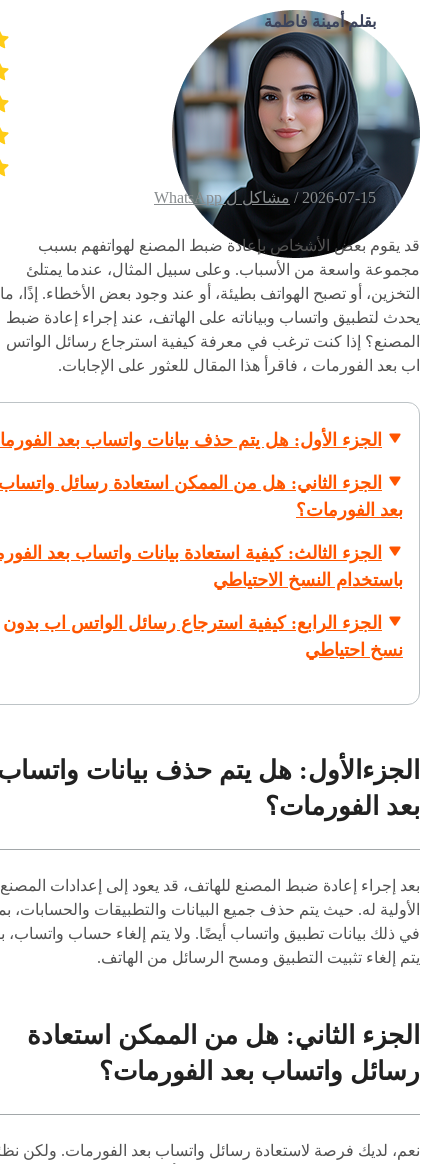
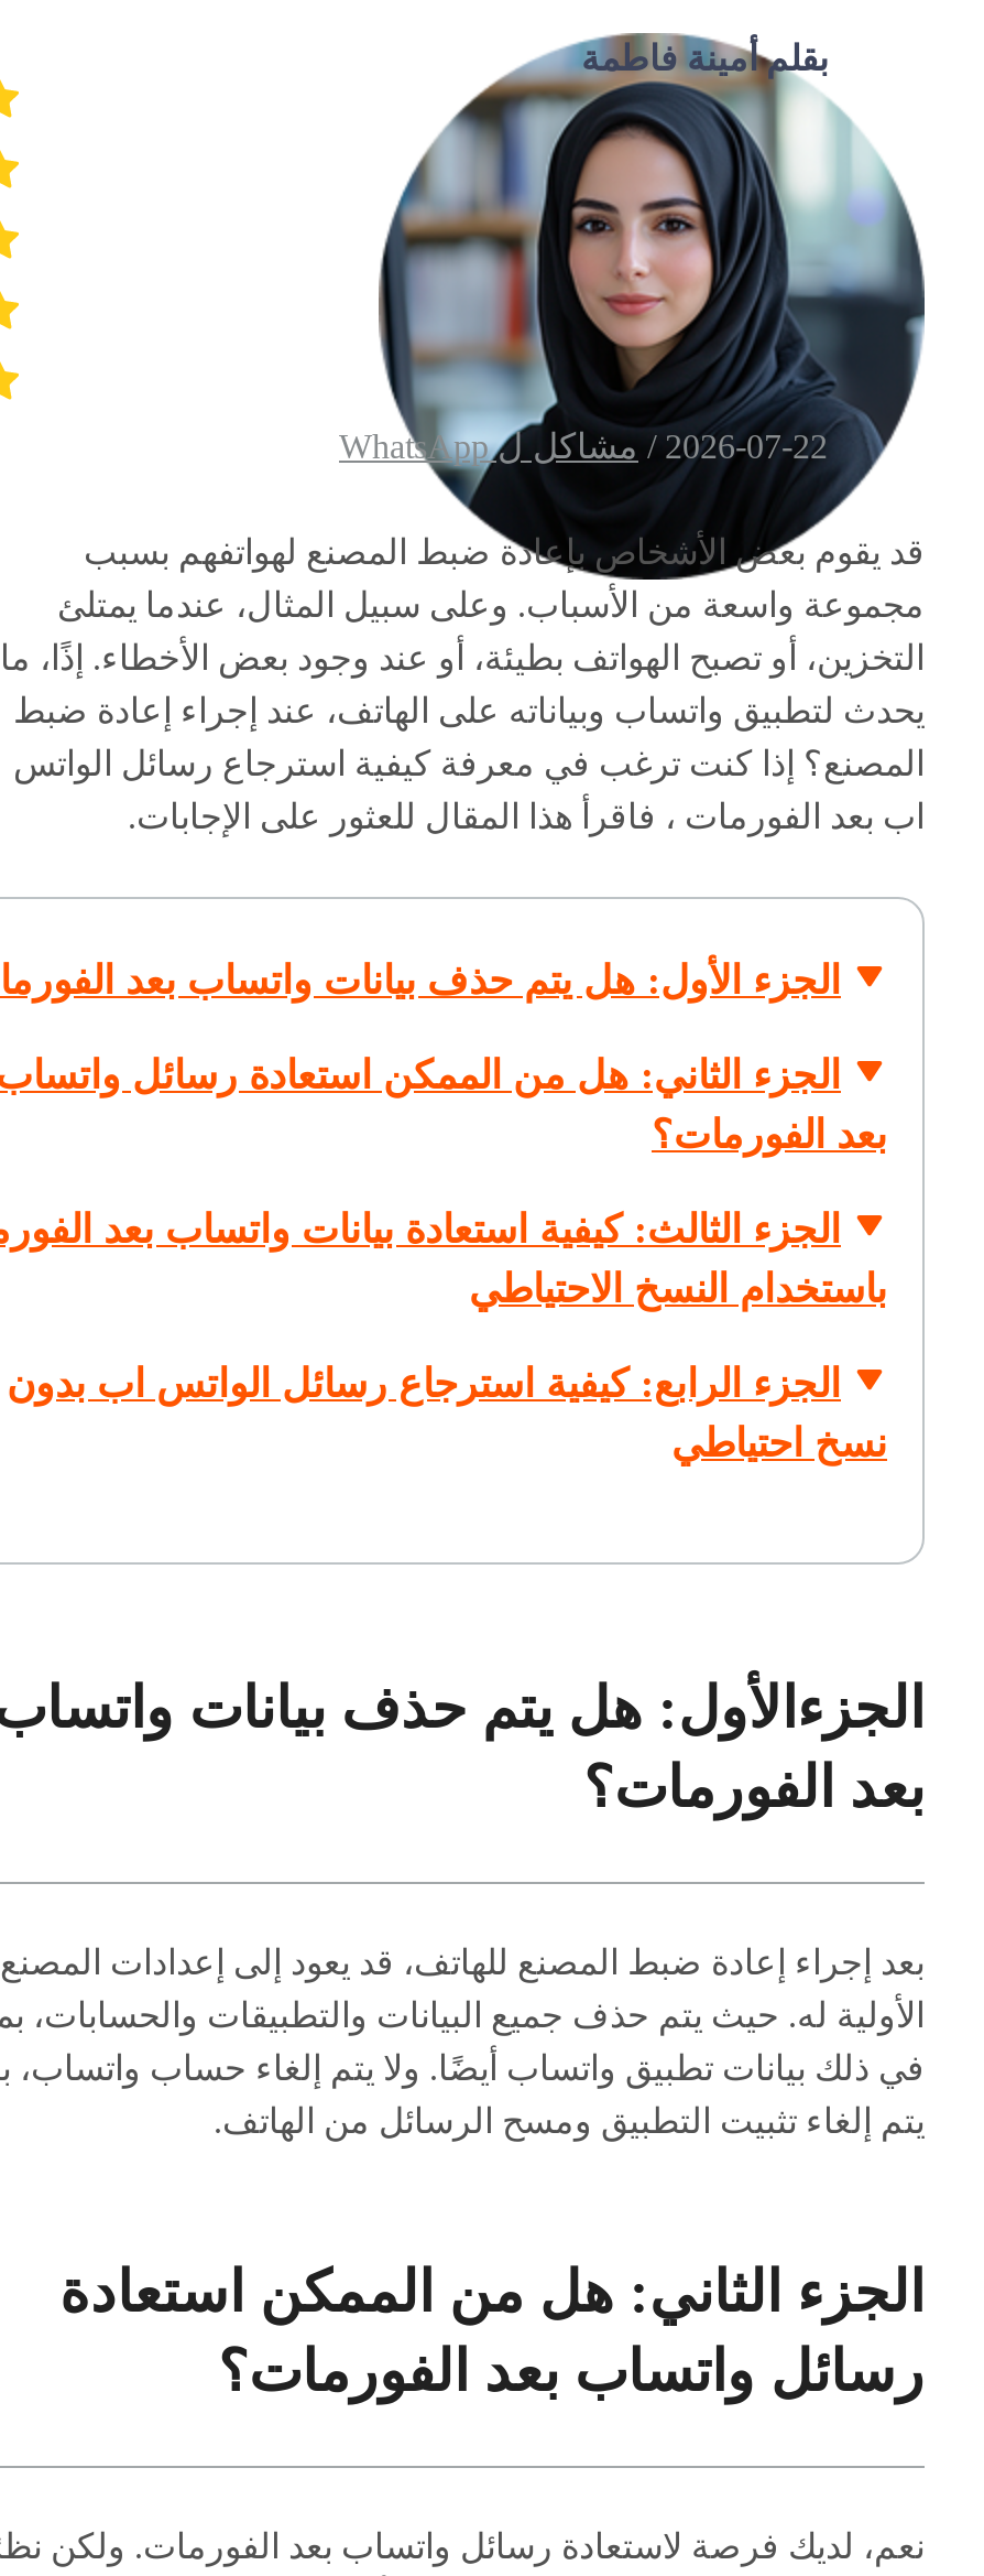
- 2026-07-15 /
+ 2026-07-22 /
